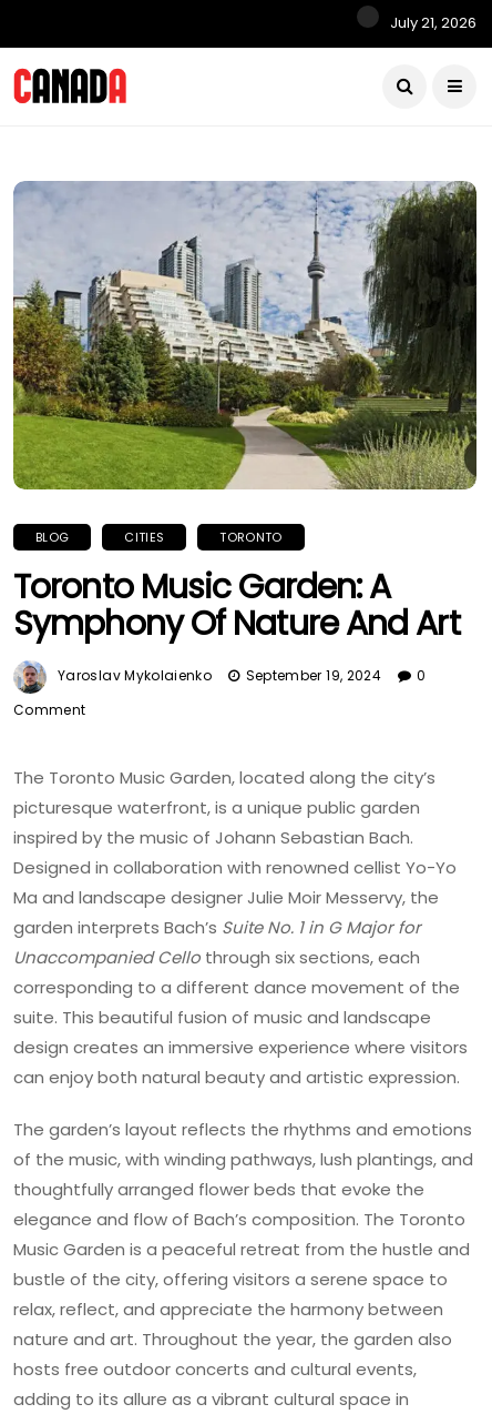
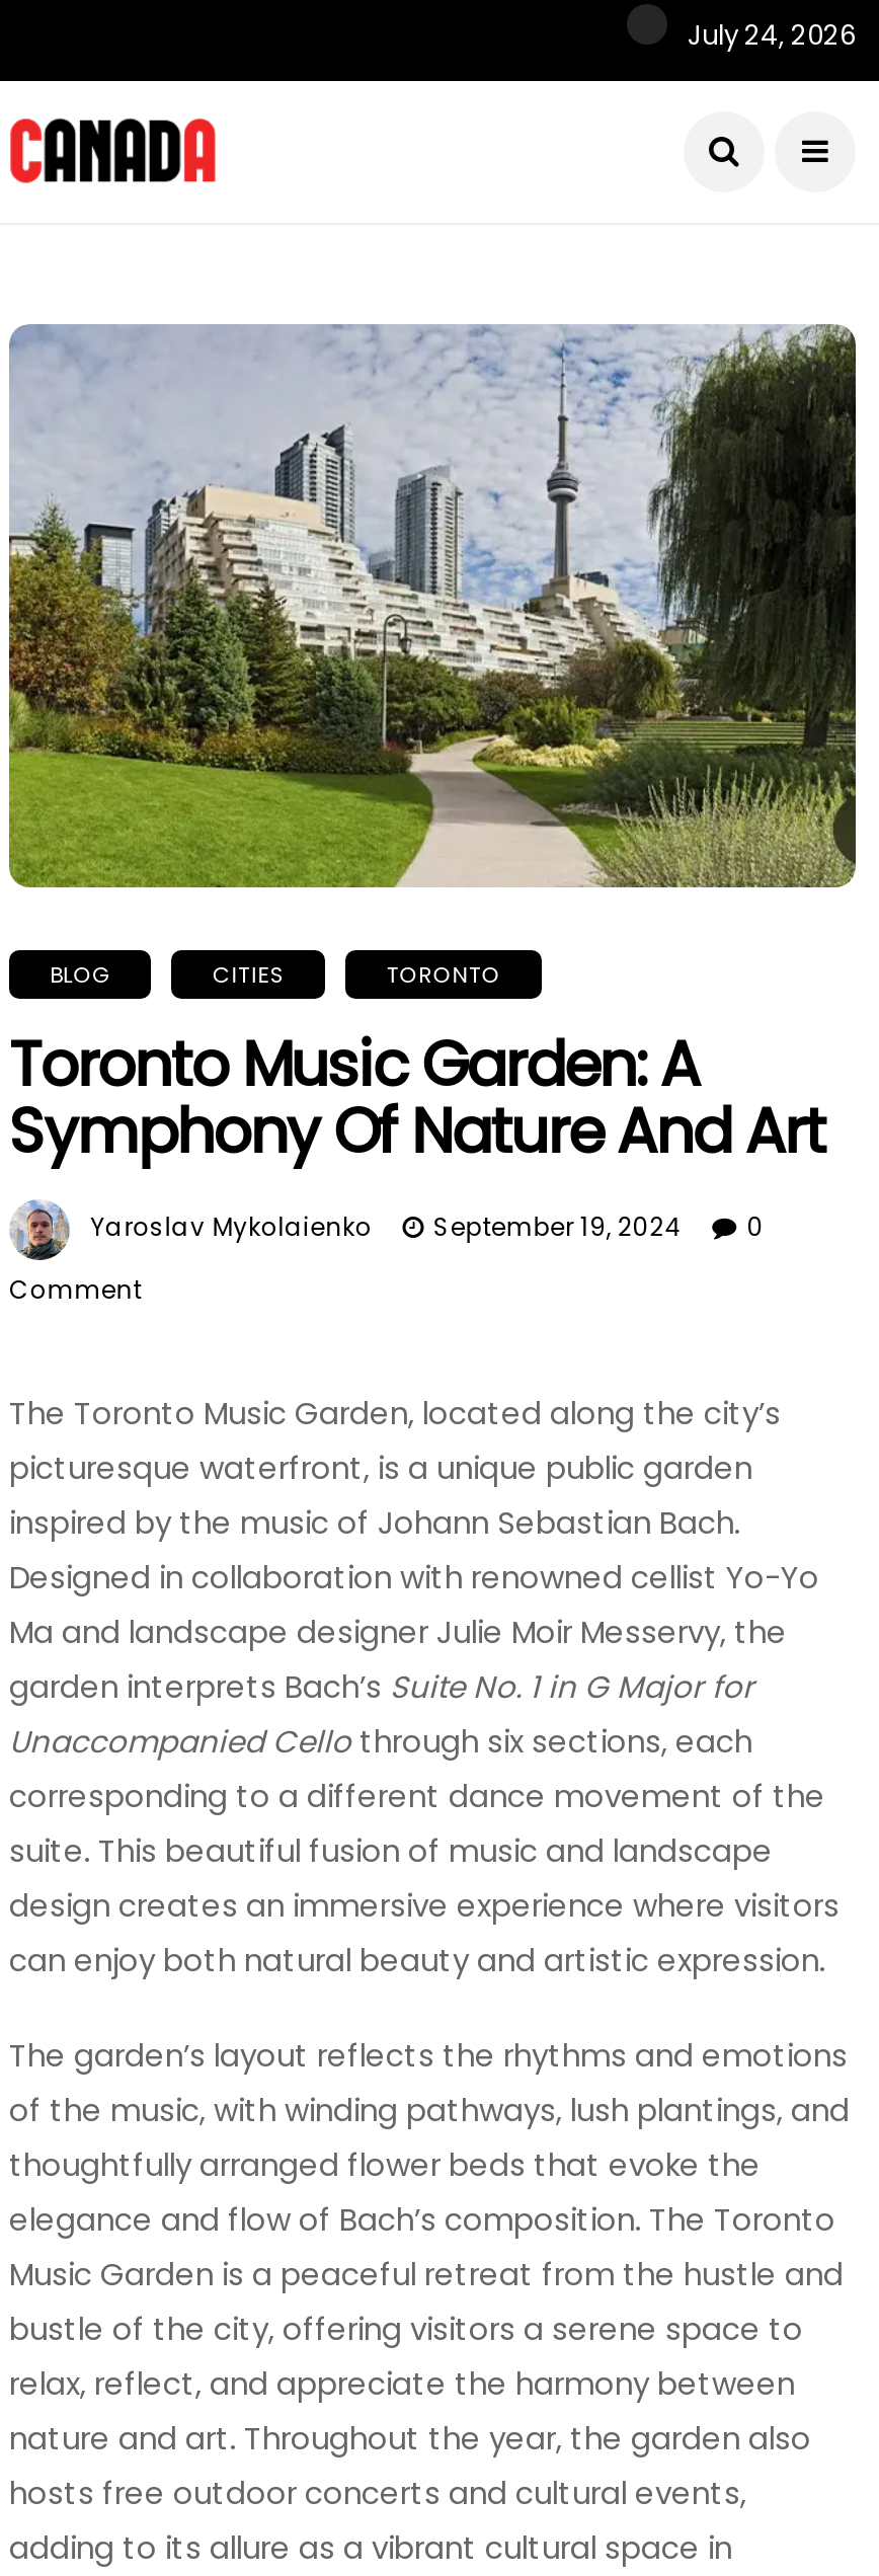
- July 21, 2026
+ July 24, 2026
